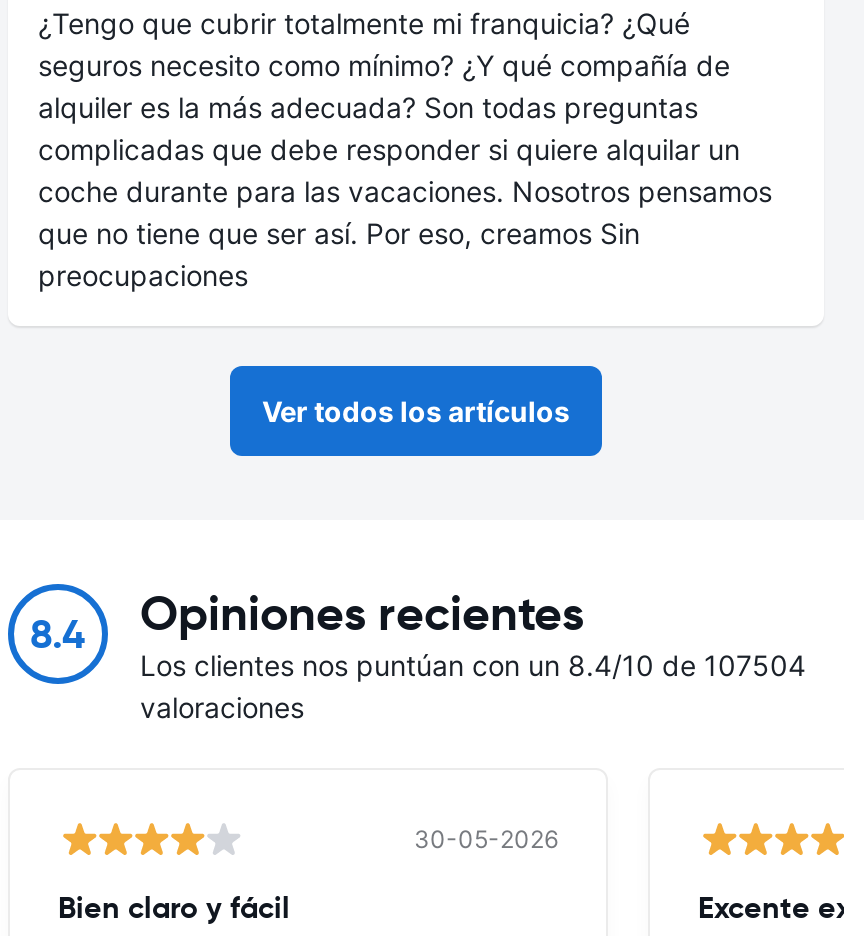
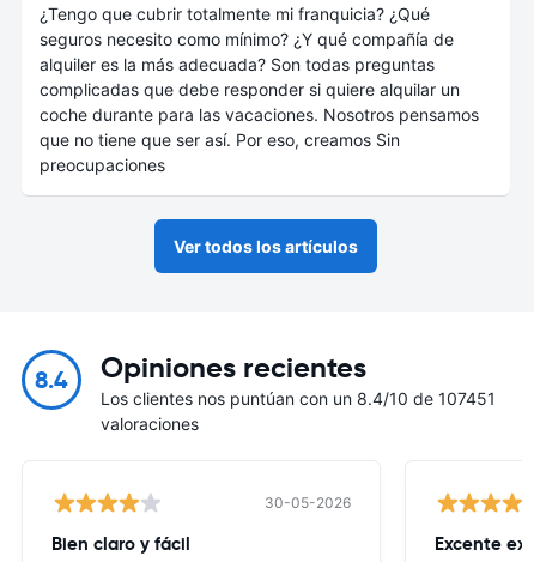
- Los clientes nos puntúan con un 8.4/10 de 107504
+ Los clientes nos puntúan con un 8.4/10 de 107451
